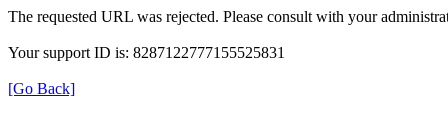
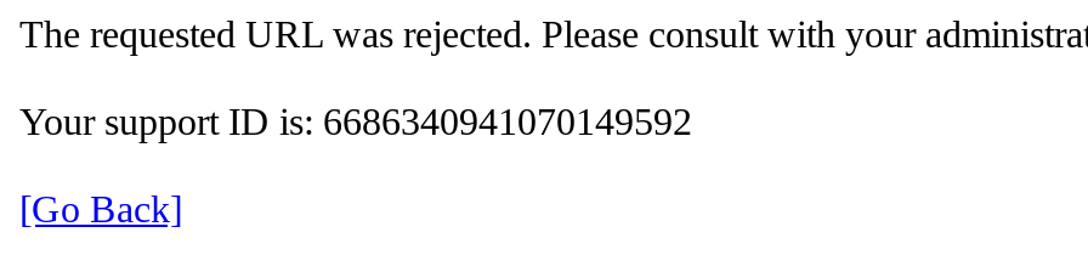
- Your support ID is: 8287122777155525831
+ Your support ID is: 6686340941070149592
